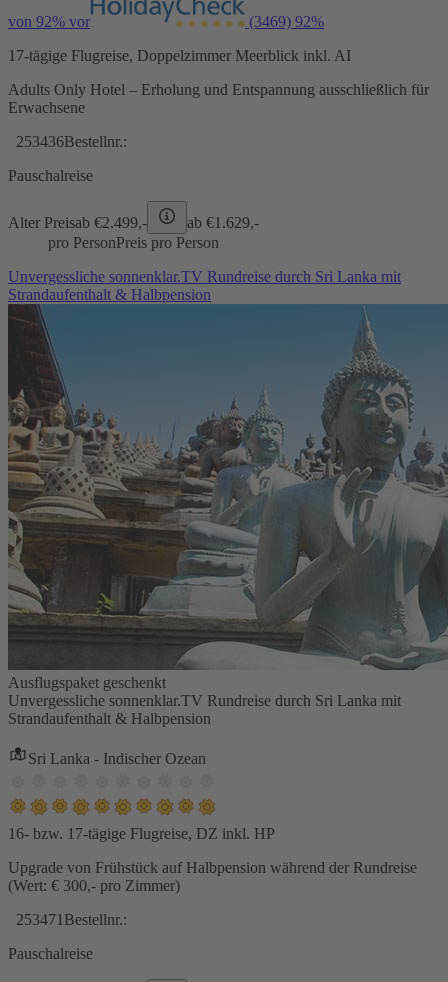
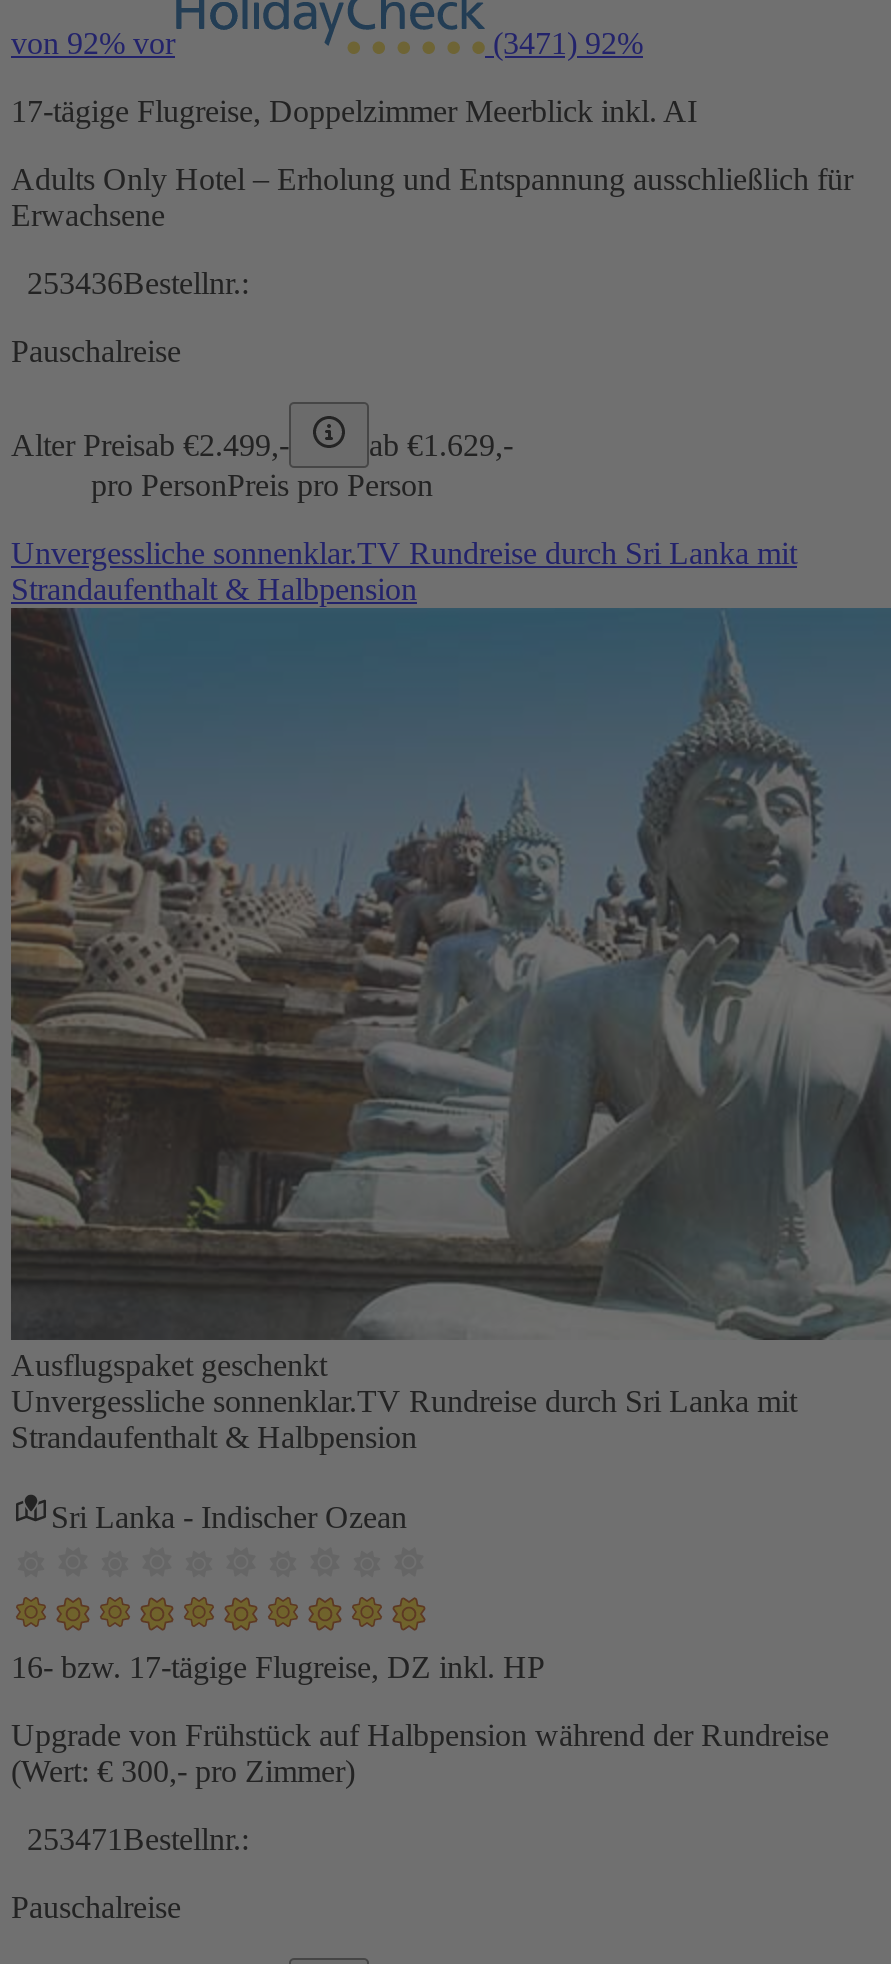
- (3469) 92%
+ (3471) 92%
